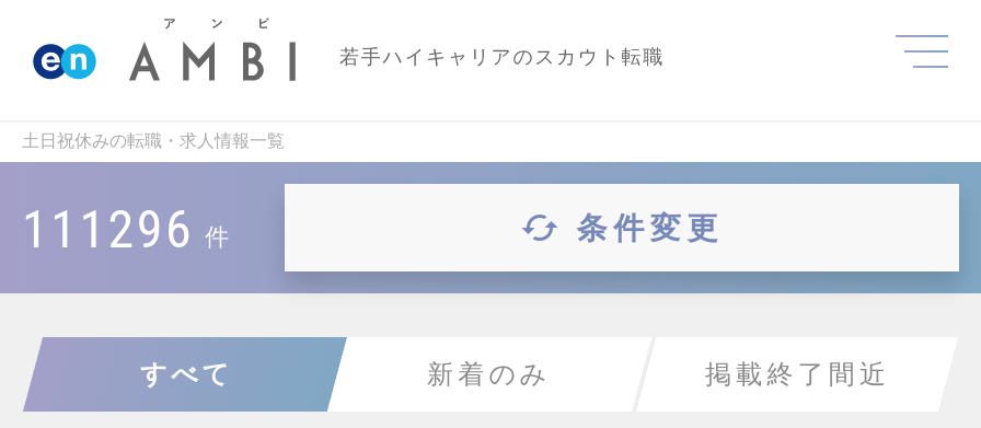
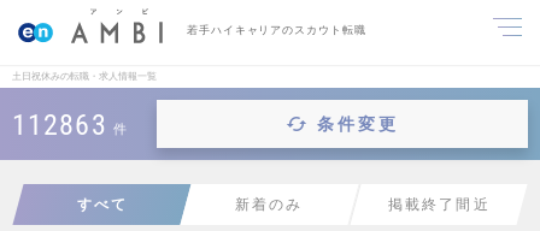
- 111296 件
+ 112863 件
